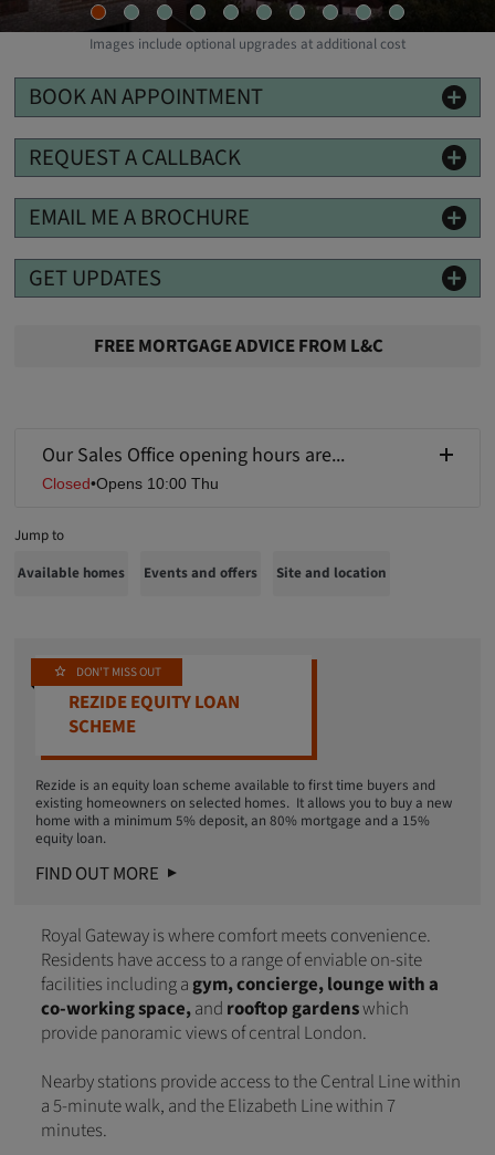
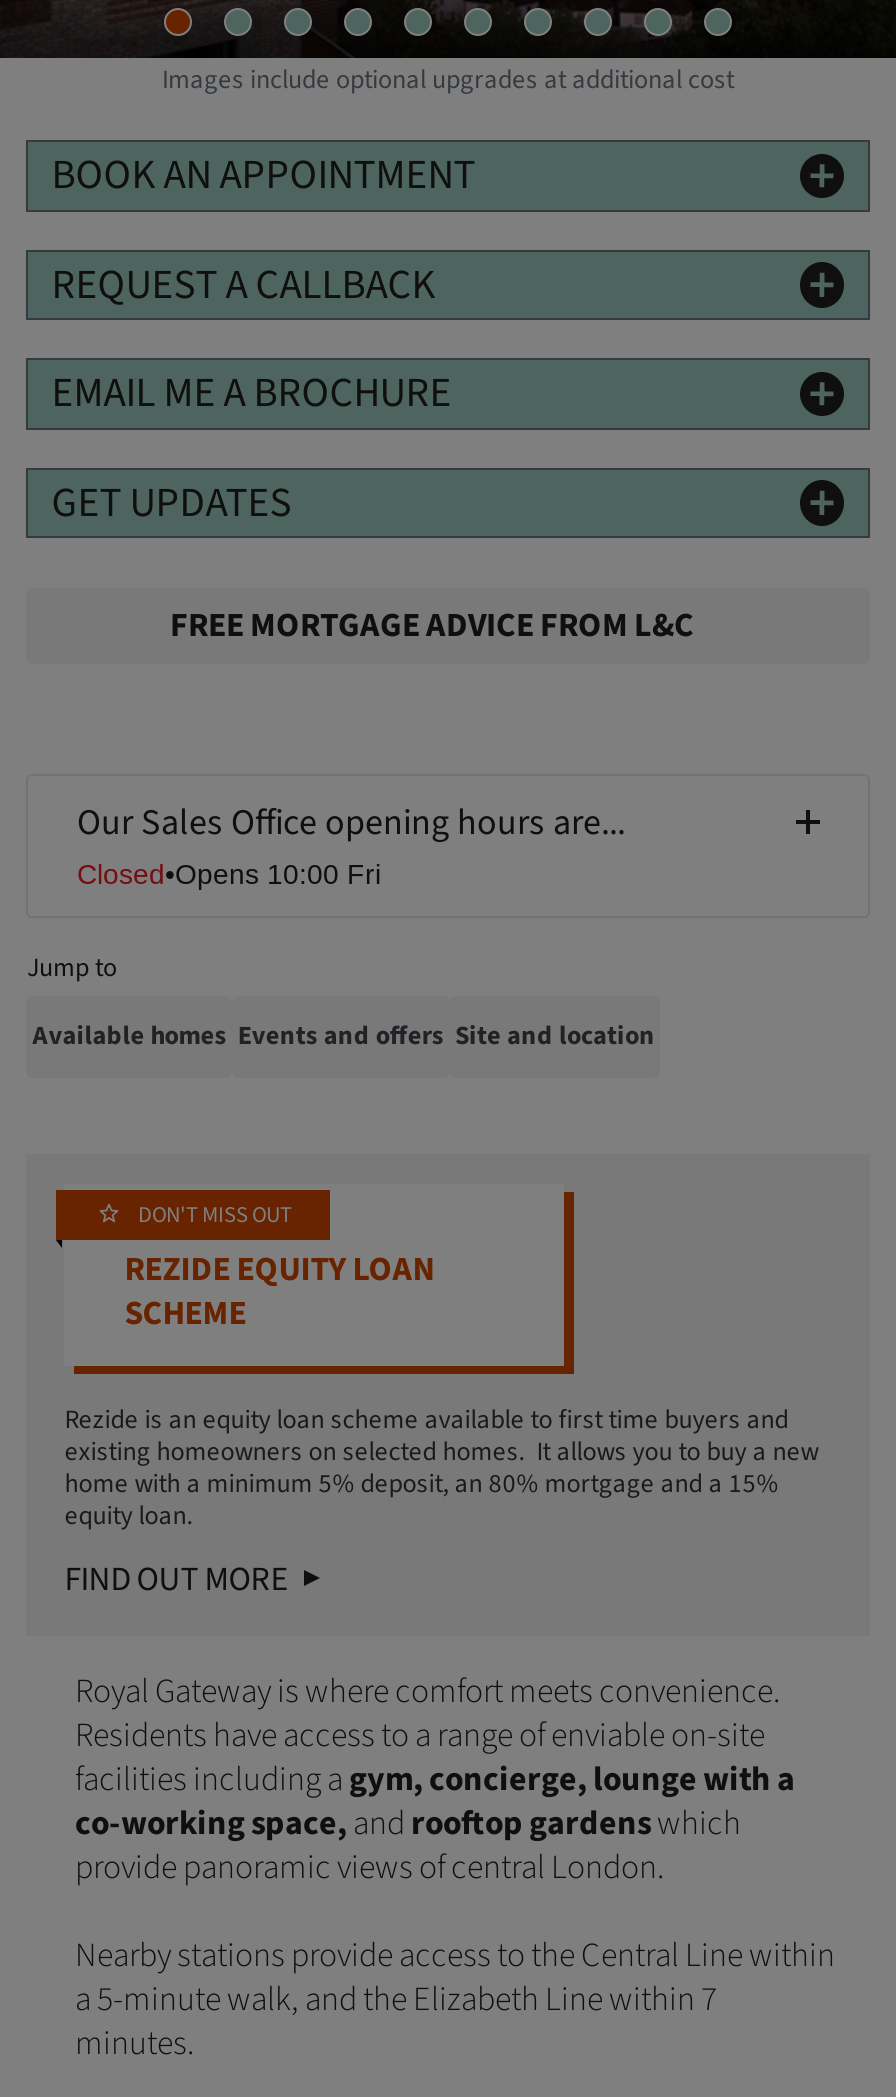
- Closed•Opens 10:00 Thu
+ Closed•Opens 10:00 Fri
